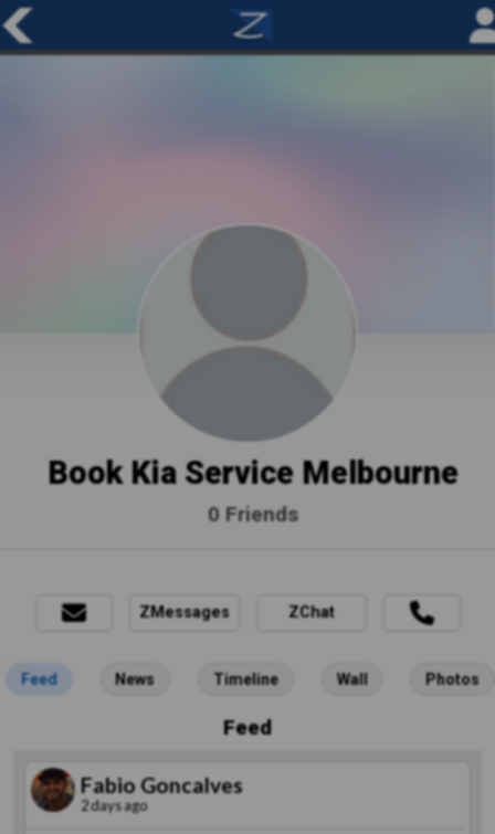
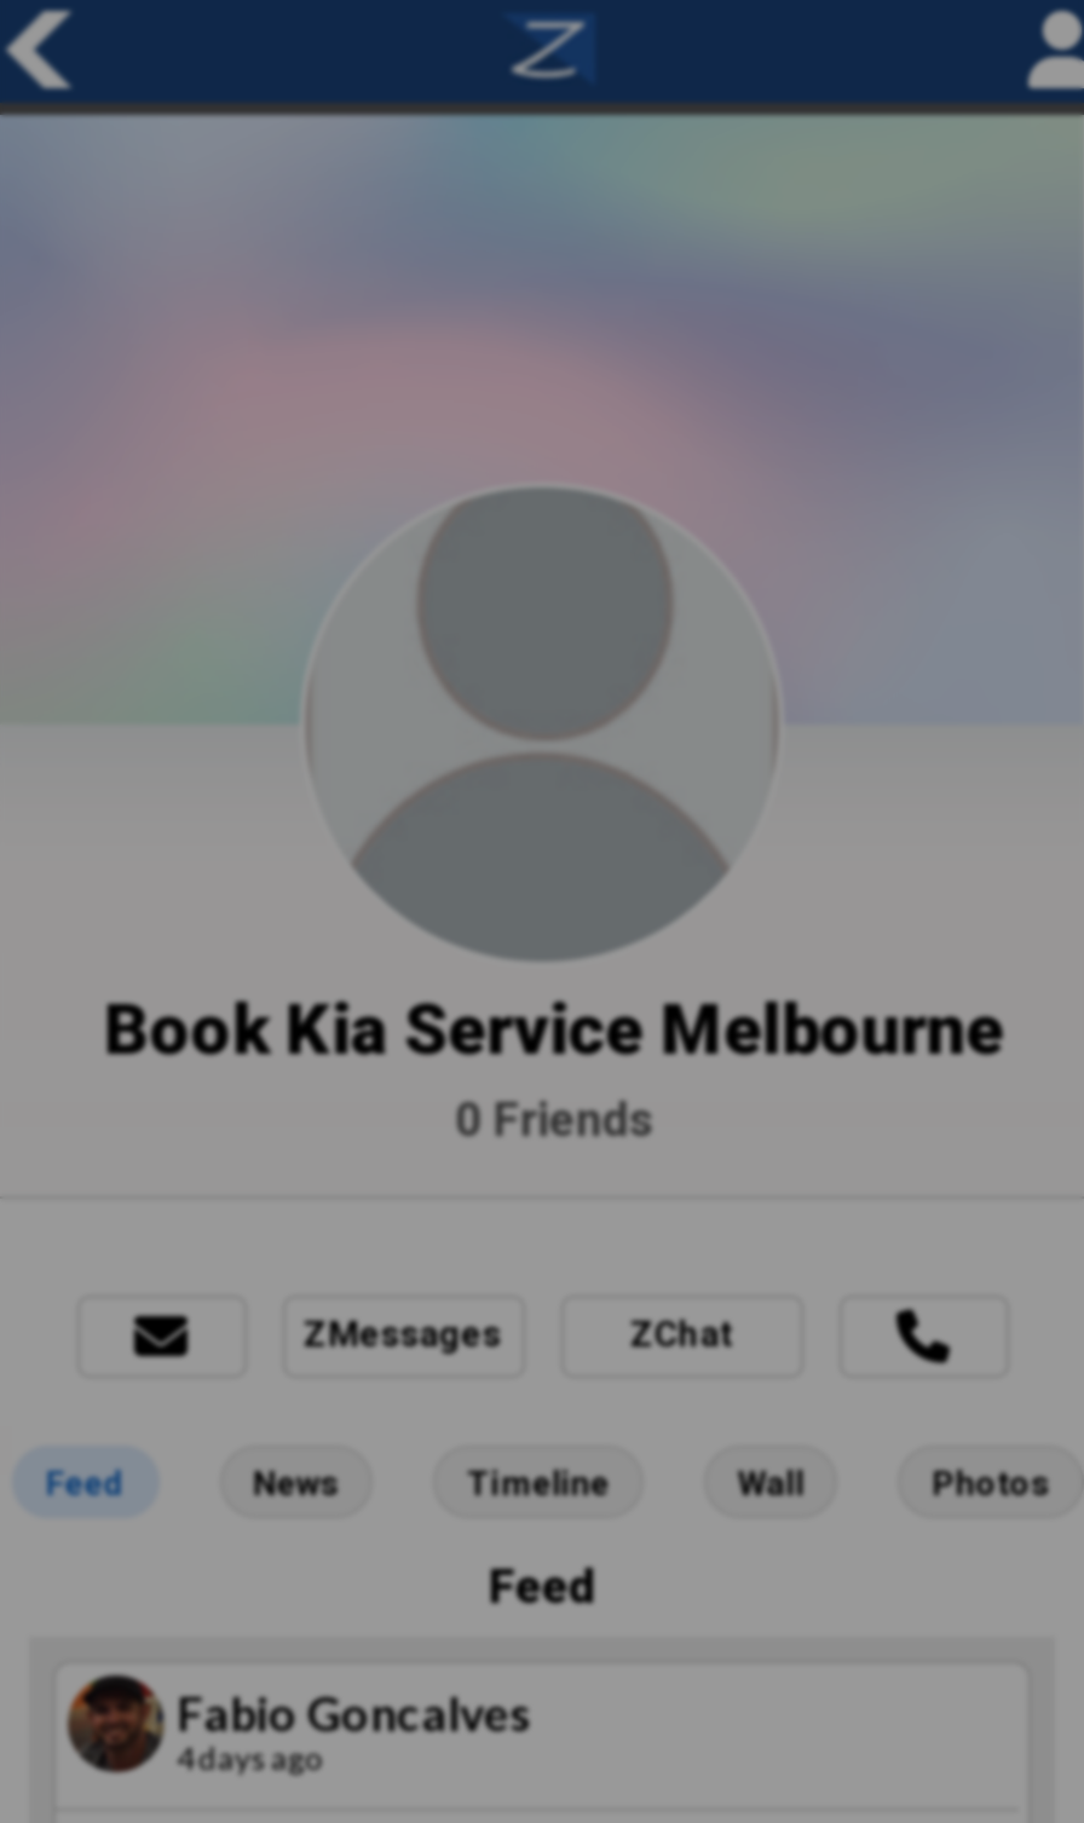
- 2 days ago
+ 4 days ago
